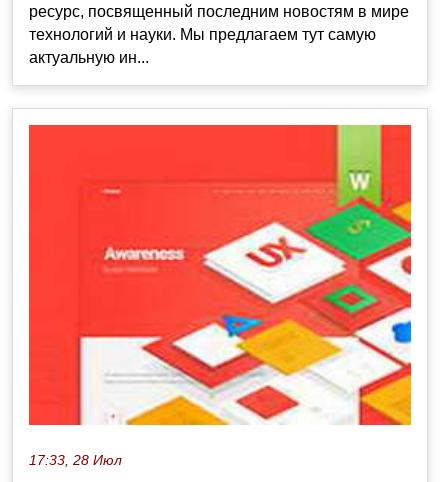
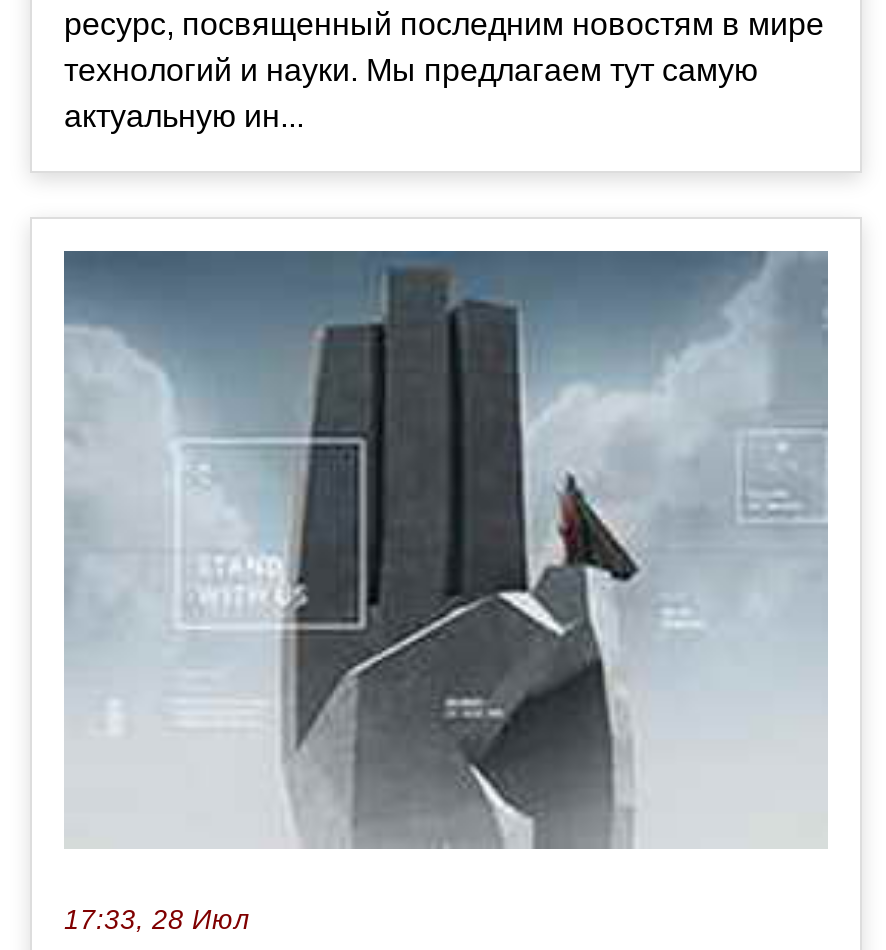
- [image]
+ [image]
